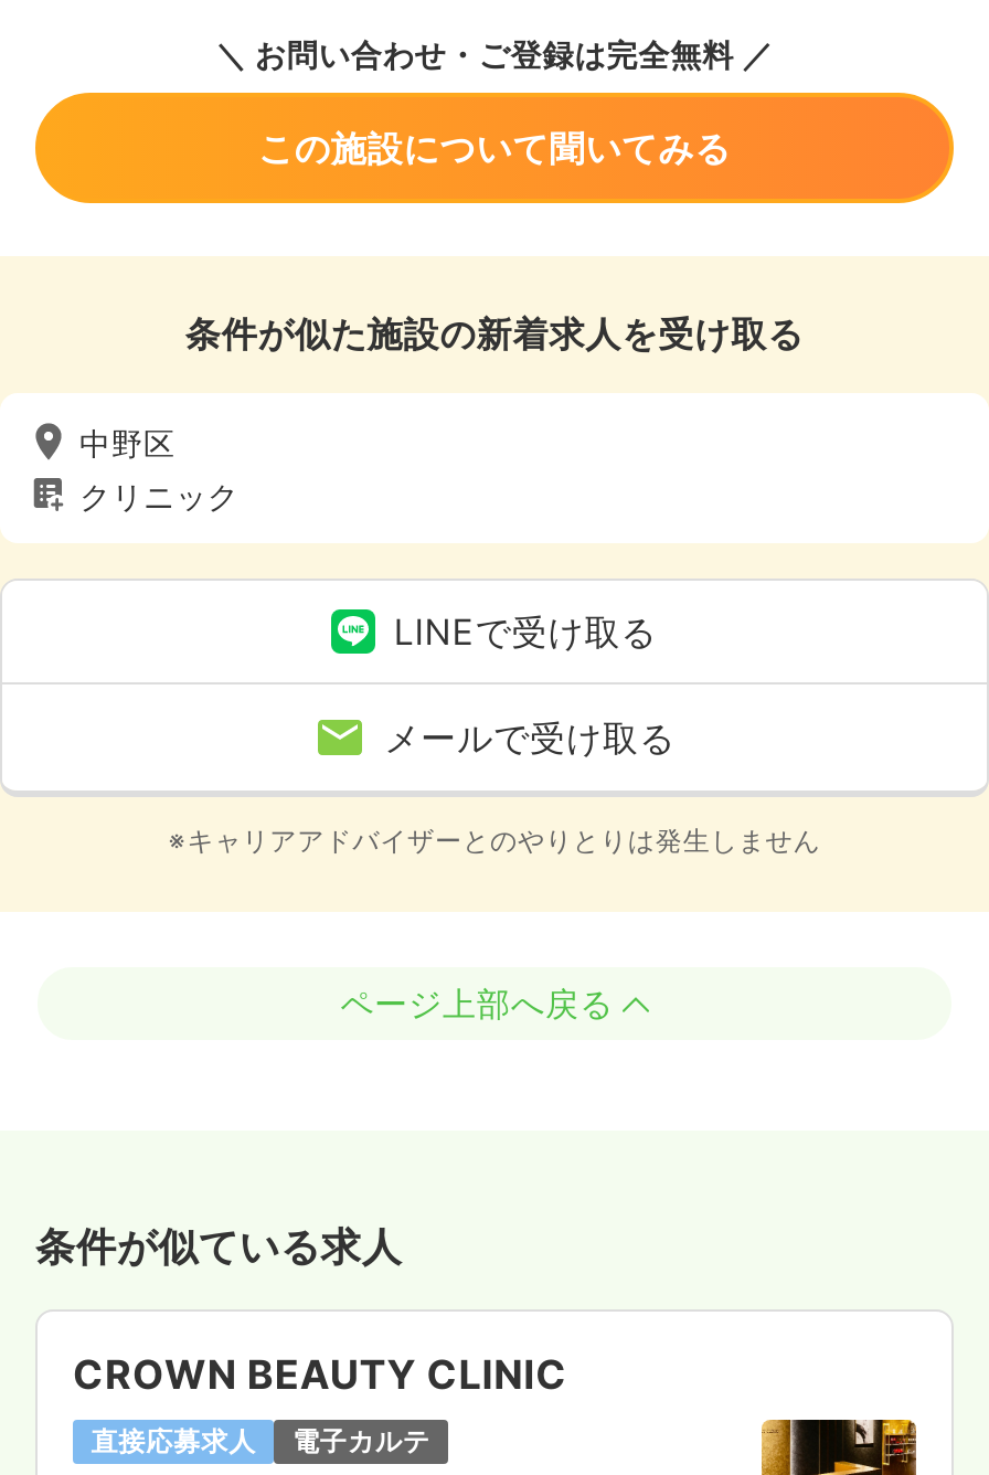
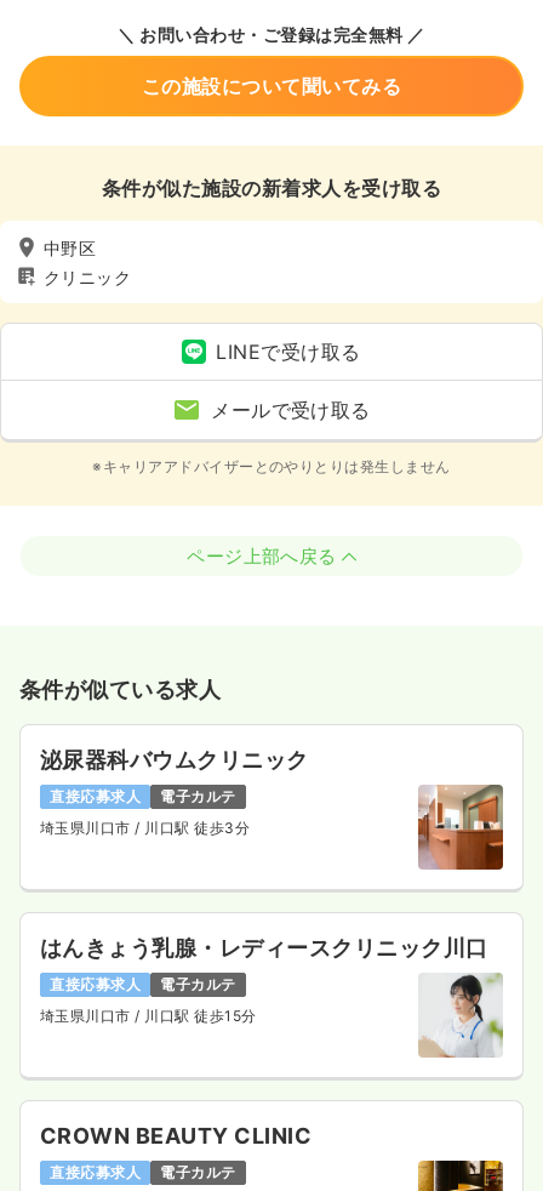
+ 泌尿器科バウムクリニック
+ 直接応募求人
+ 電子カルテ
+ 埼玉県川口市/ 川口駅 徒歩3分

+ [image]
+ はんきょう乳腺・レディースクリニック川口
+ 直接応募求人
+ 電子カルテ
+ 埼玉県川口市/ 川口駅 徒歩15分

+ [image]
